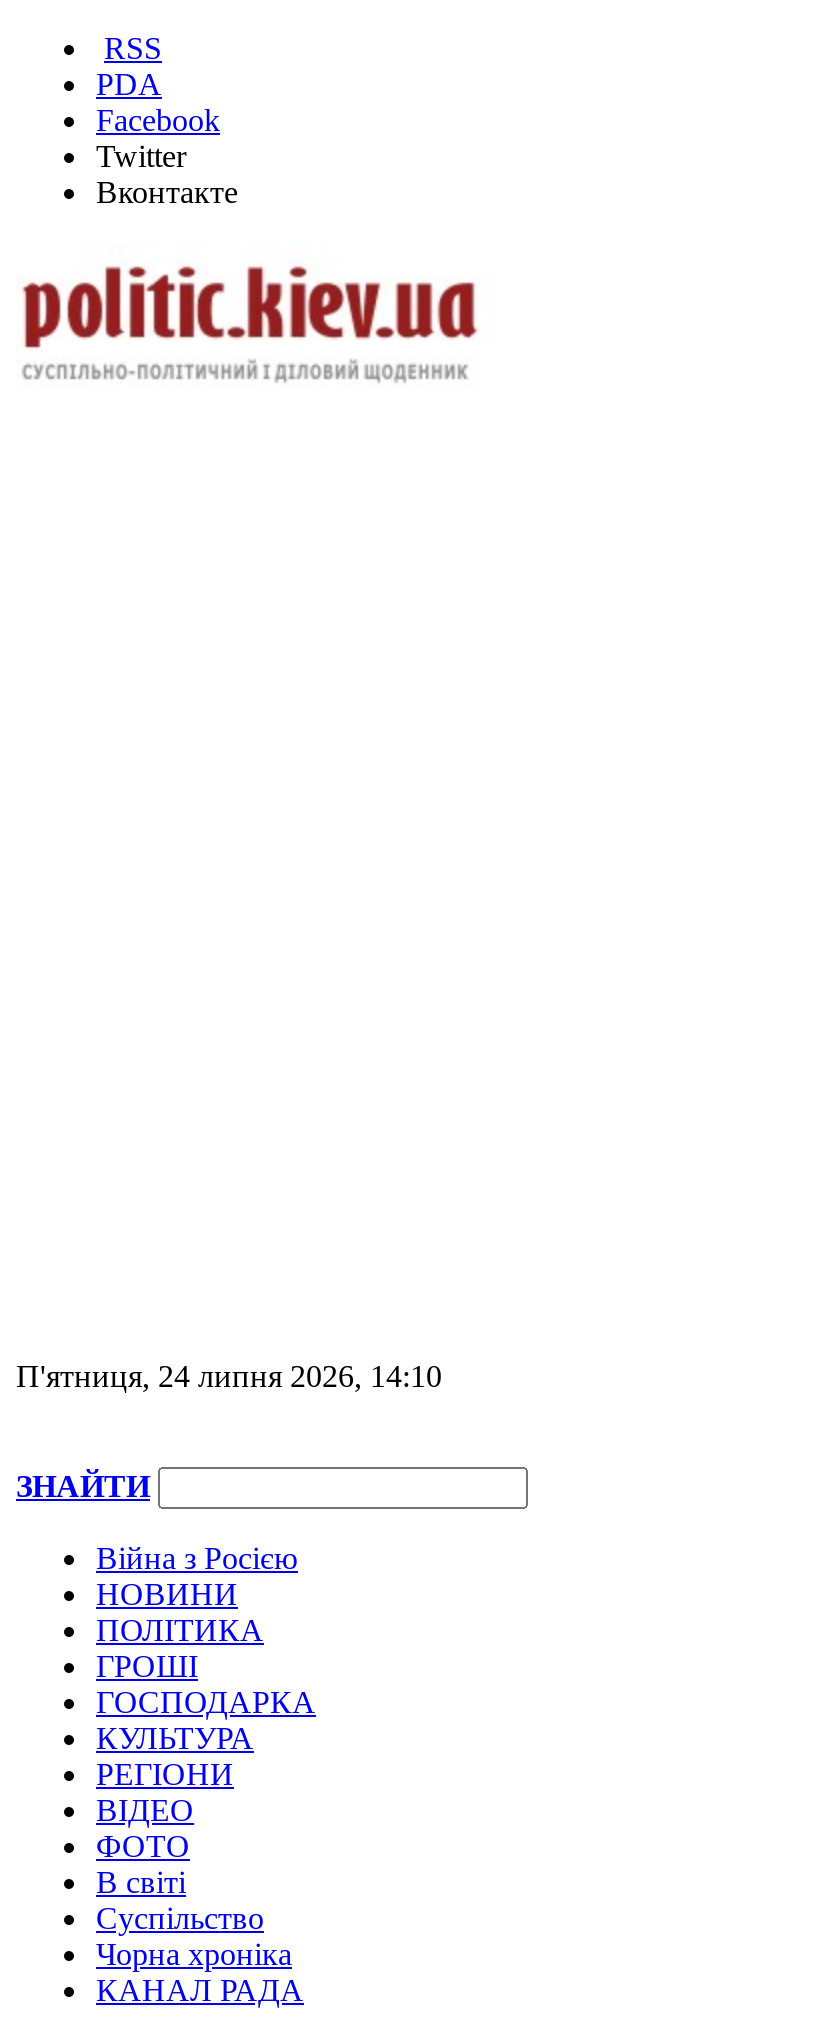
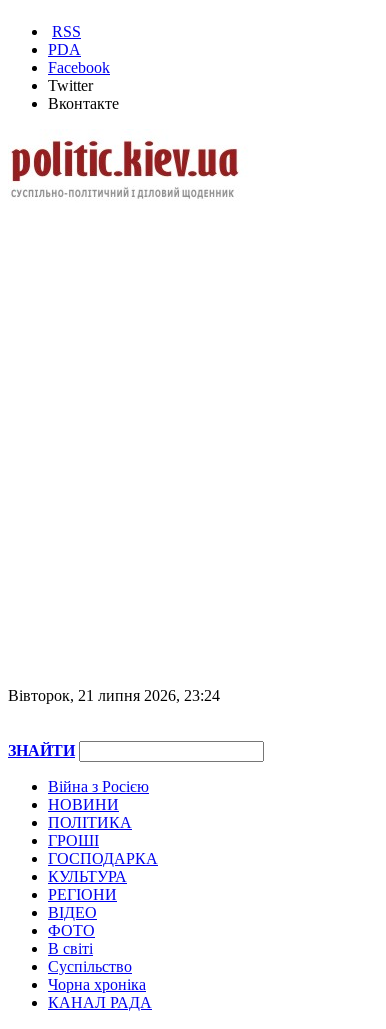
- П'ятниця, 24 липня 2026, 14:10
+ Вівторок, 21 липня 2026, 23:24
